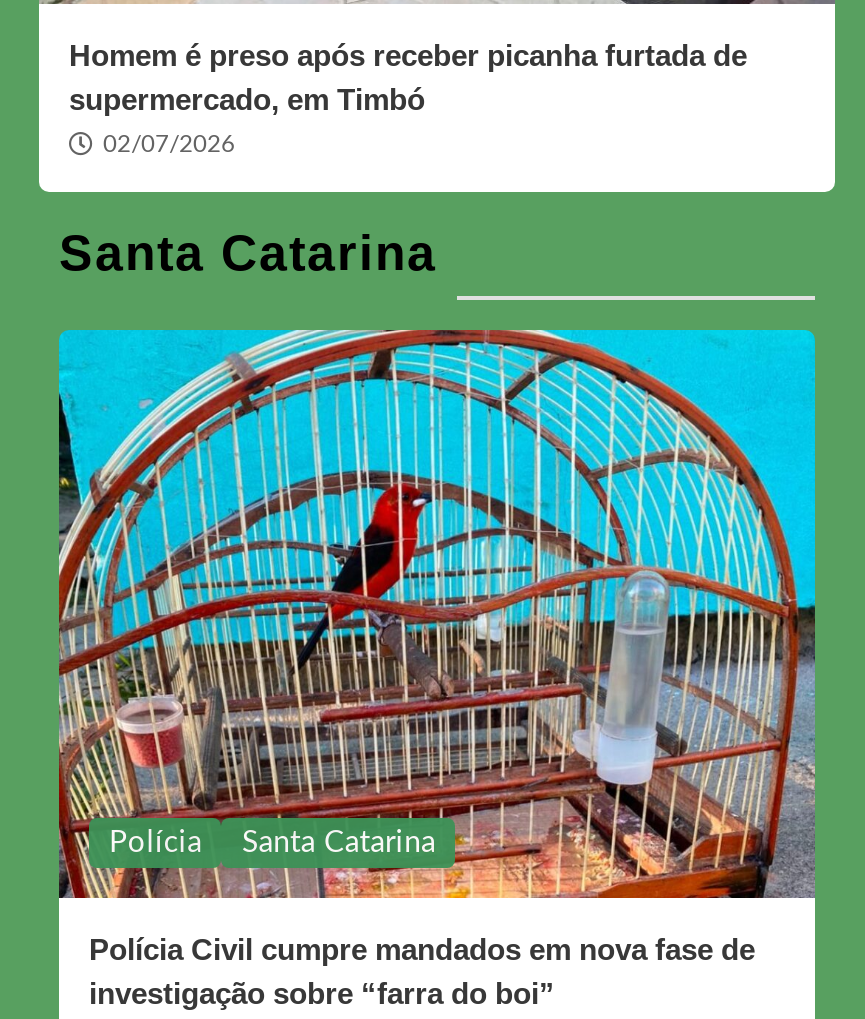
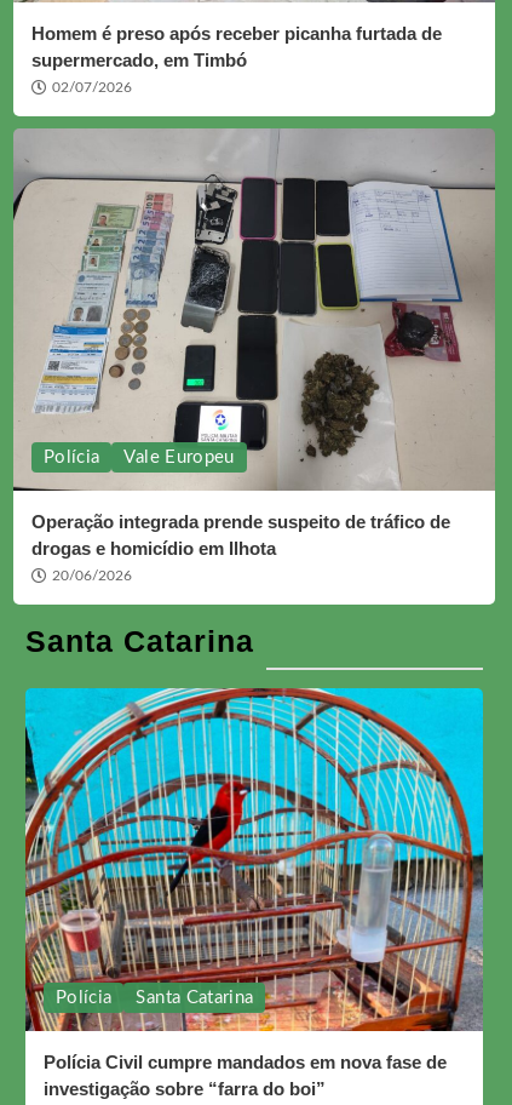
+ [image]
+ Polícia
+ Vale Europeu
+ Operação integrada prende suspeito de tráfico de
+ drogas e homicídio em Ilhota
+ 20/06/2026
